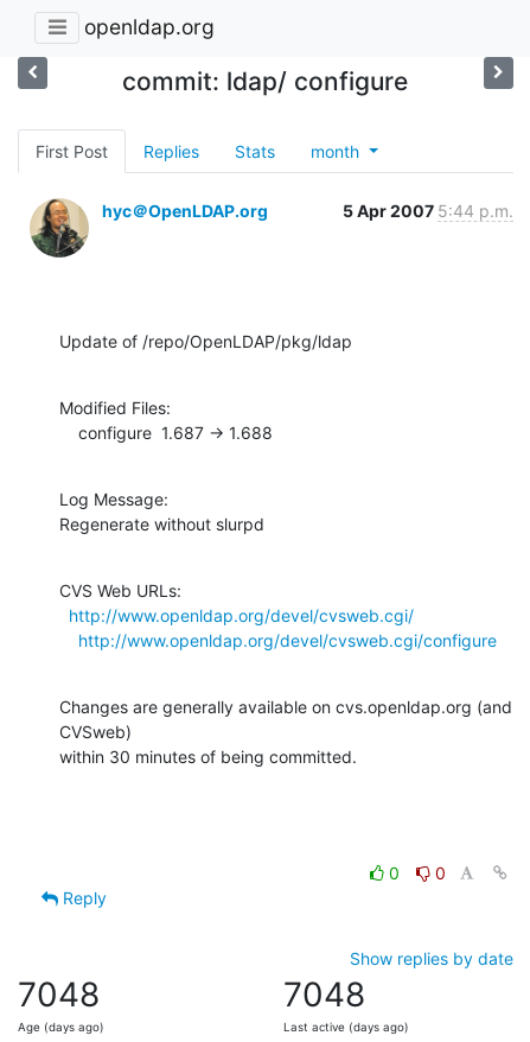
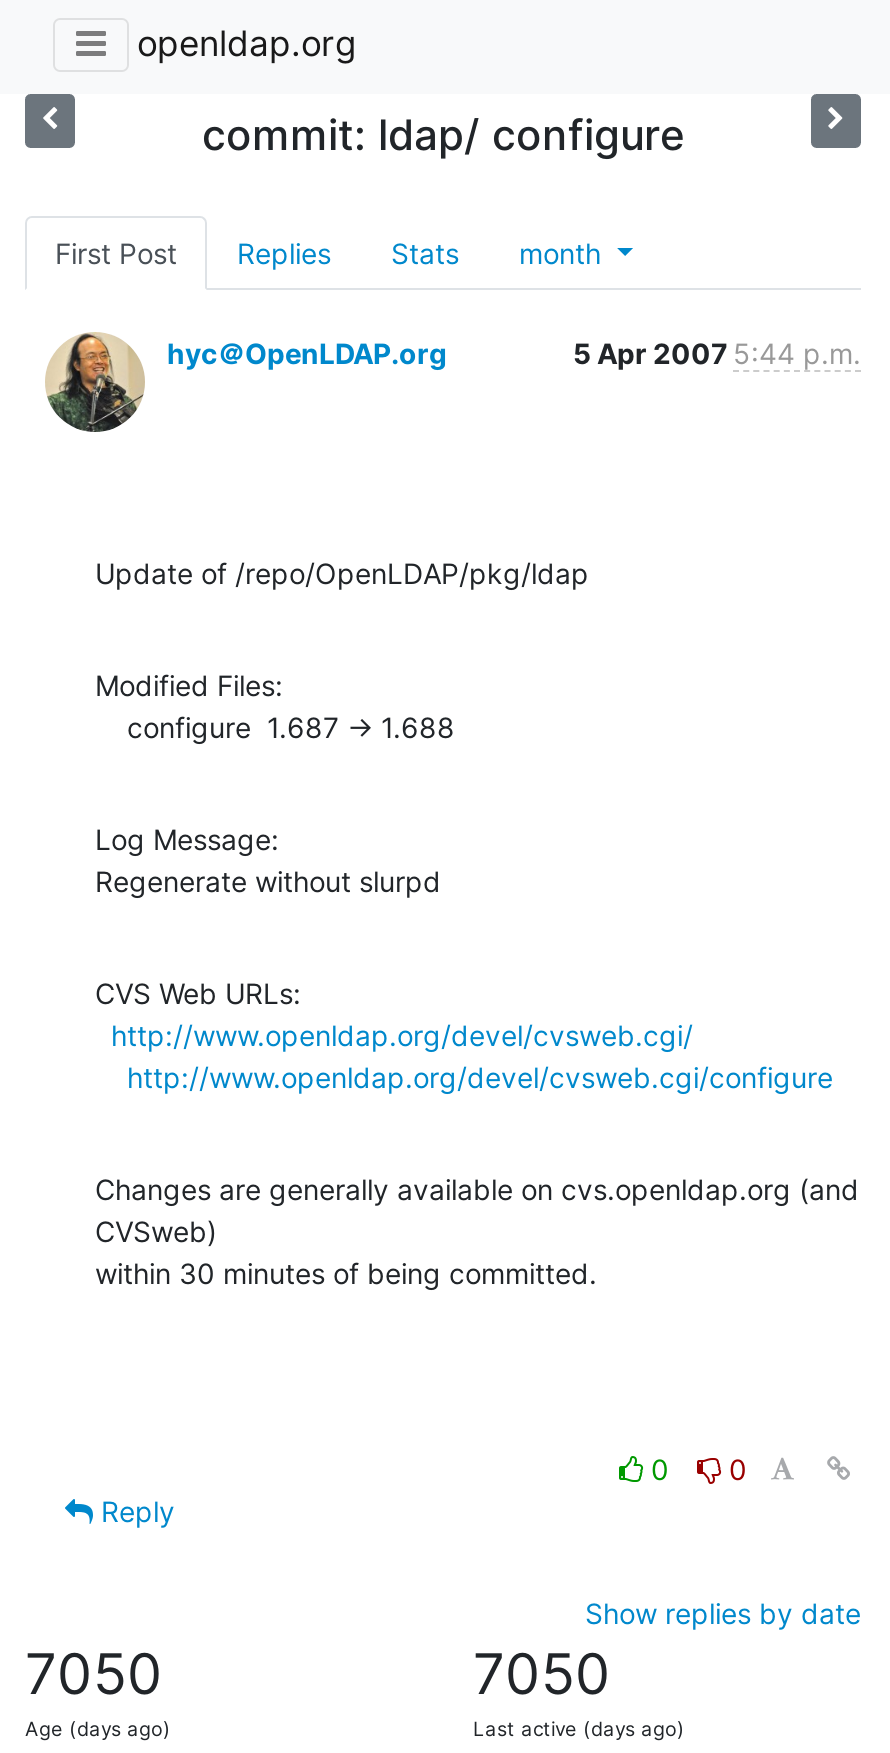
- 7048
+ 7050

- 7048
+ 7050
